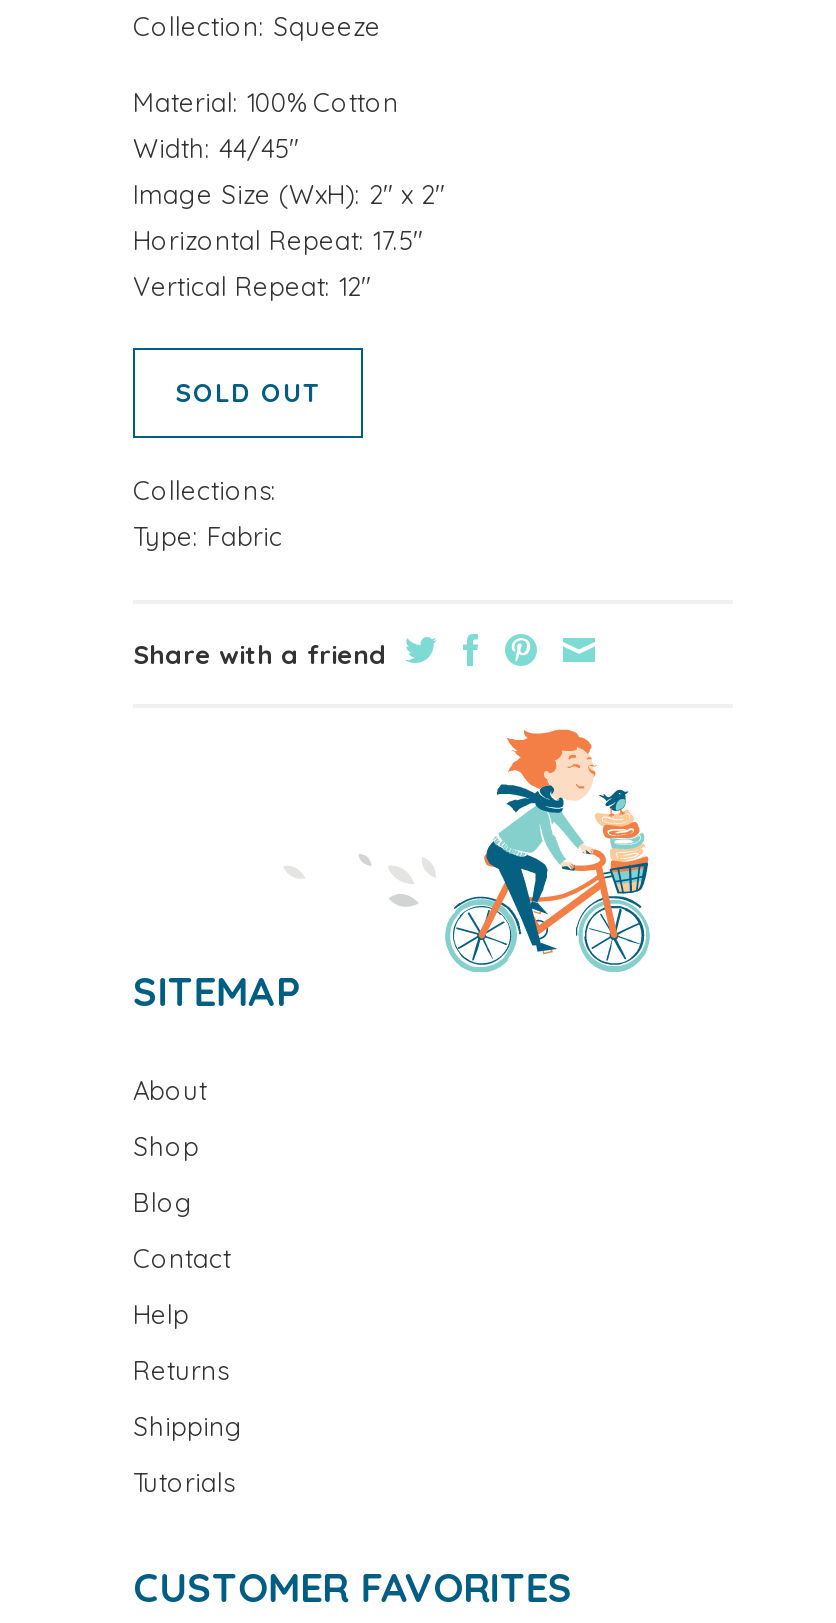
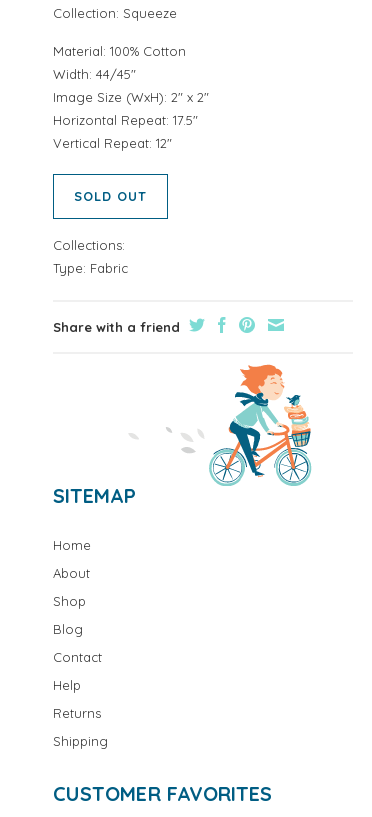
+ Home

moved down: About | Shop | Blog | Contact | Help | Returns | Shipping

- Tutorials
